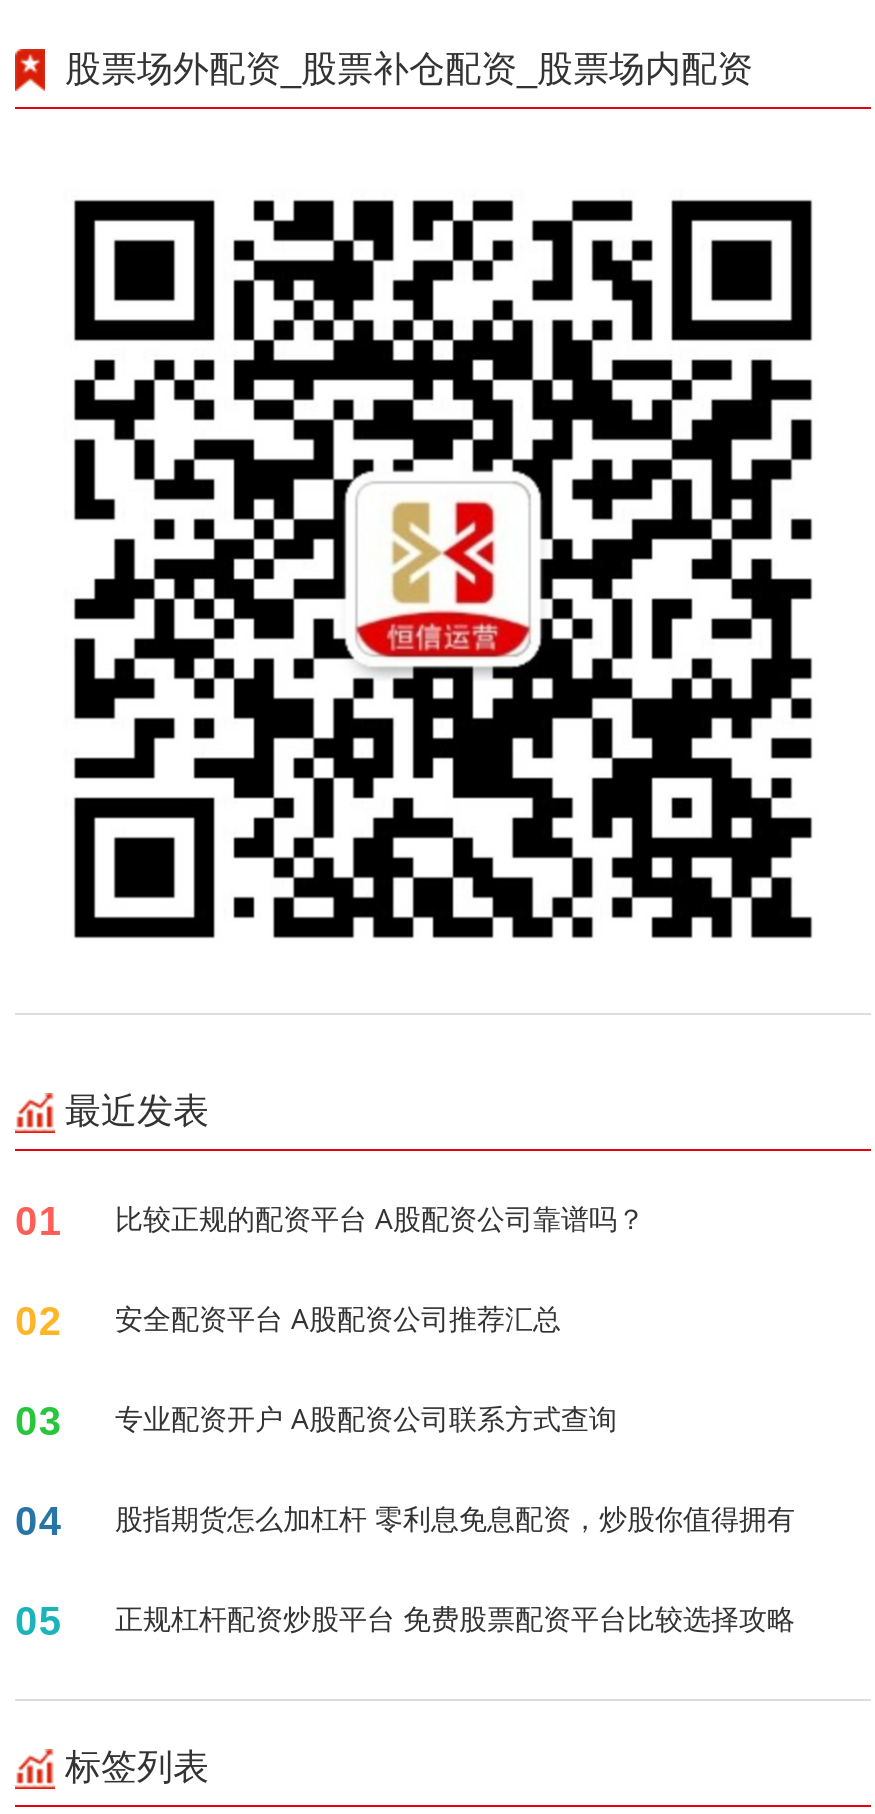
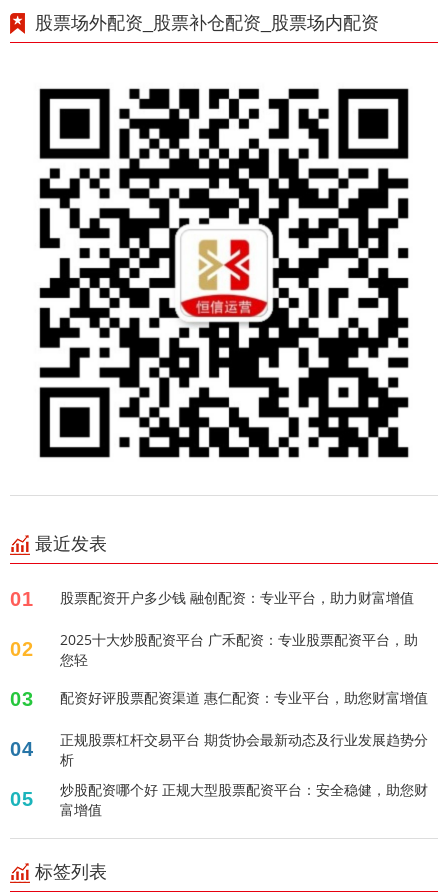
- 比较正规的配资平台 A股配资公司靠谱吗？
+ 股票配资开户多少钱 融创配资：专业平台，助力财富增值

- 安全配资平台 A股配资公司推荐汇总
+ 2025十大炒股配资平台 广禾配资：专业股票配资平台，助
+ 您轻

- 专业配资开户 A股配资公司联系方式查询
+ 配资好评股票配资渠道 惠仁配资：专业平台，助您财富增值

- 股指期货怎么加杠杆 零利息免息配资，炒股你值得拥有
+ 正规股票杠杆交易平台 期货协会最新动态及行业发展趋势分
+ 析

- 正规杠杆配资炒股平台 免费股票配资平台比较选择攻略
+ 炒股配资哪个好 正规大型股票配资平台：安全稳健，助您财
+ 富增值
